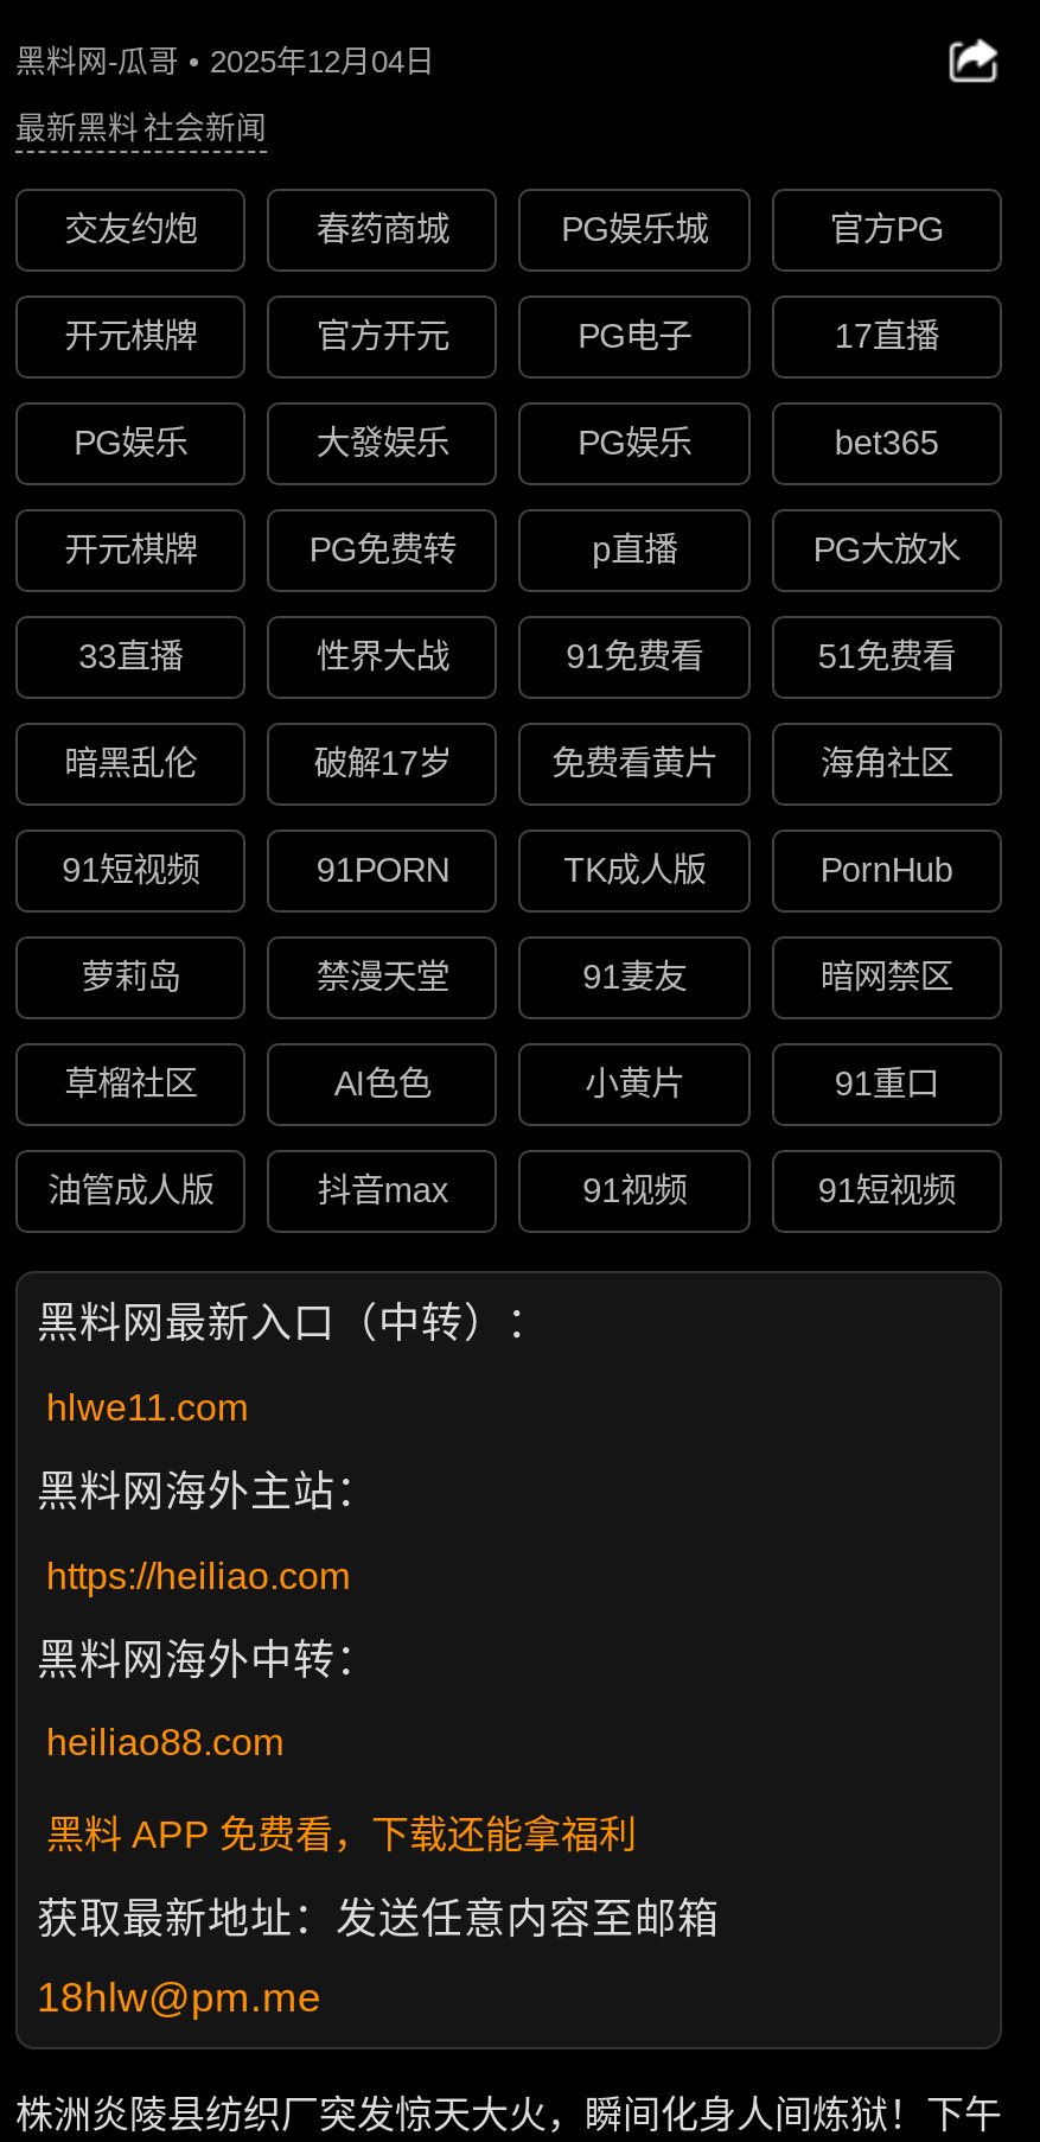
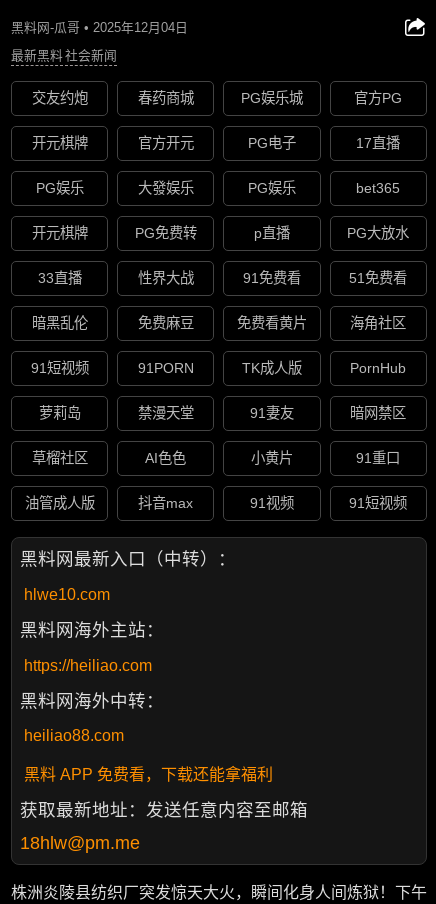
- 破解17岁
+ 免费麻豆

- hlwe11.com
+ hlwe10.com
